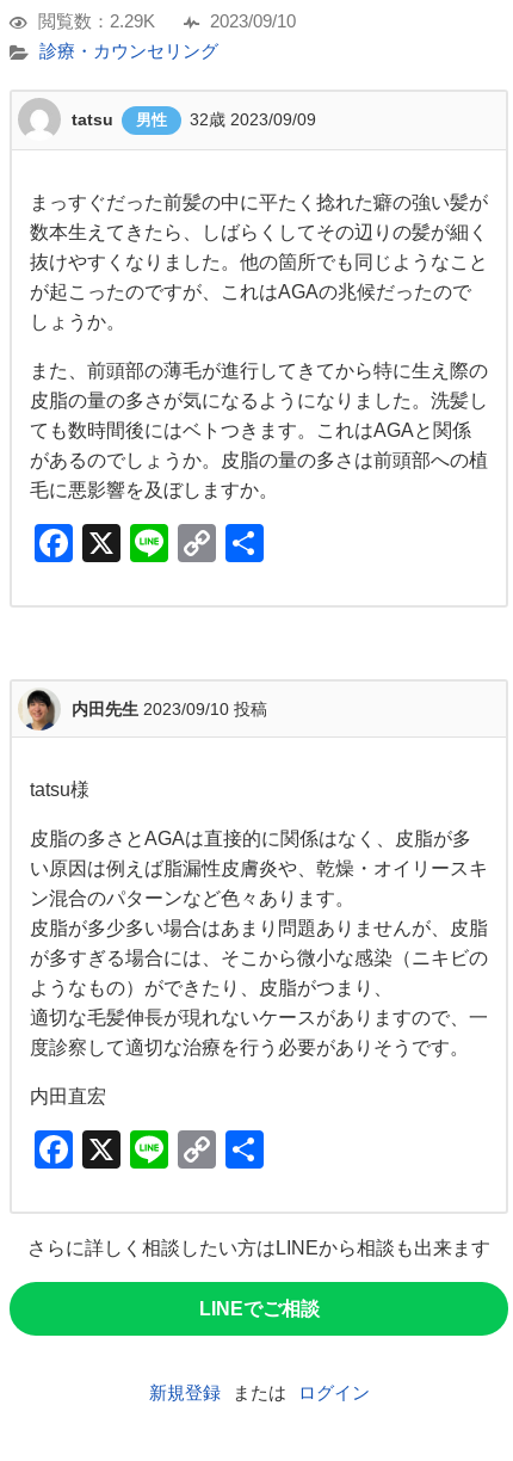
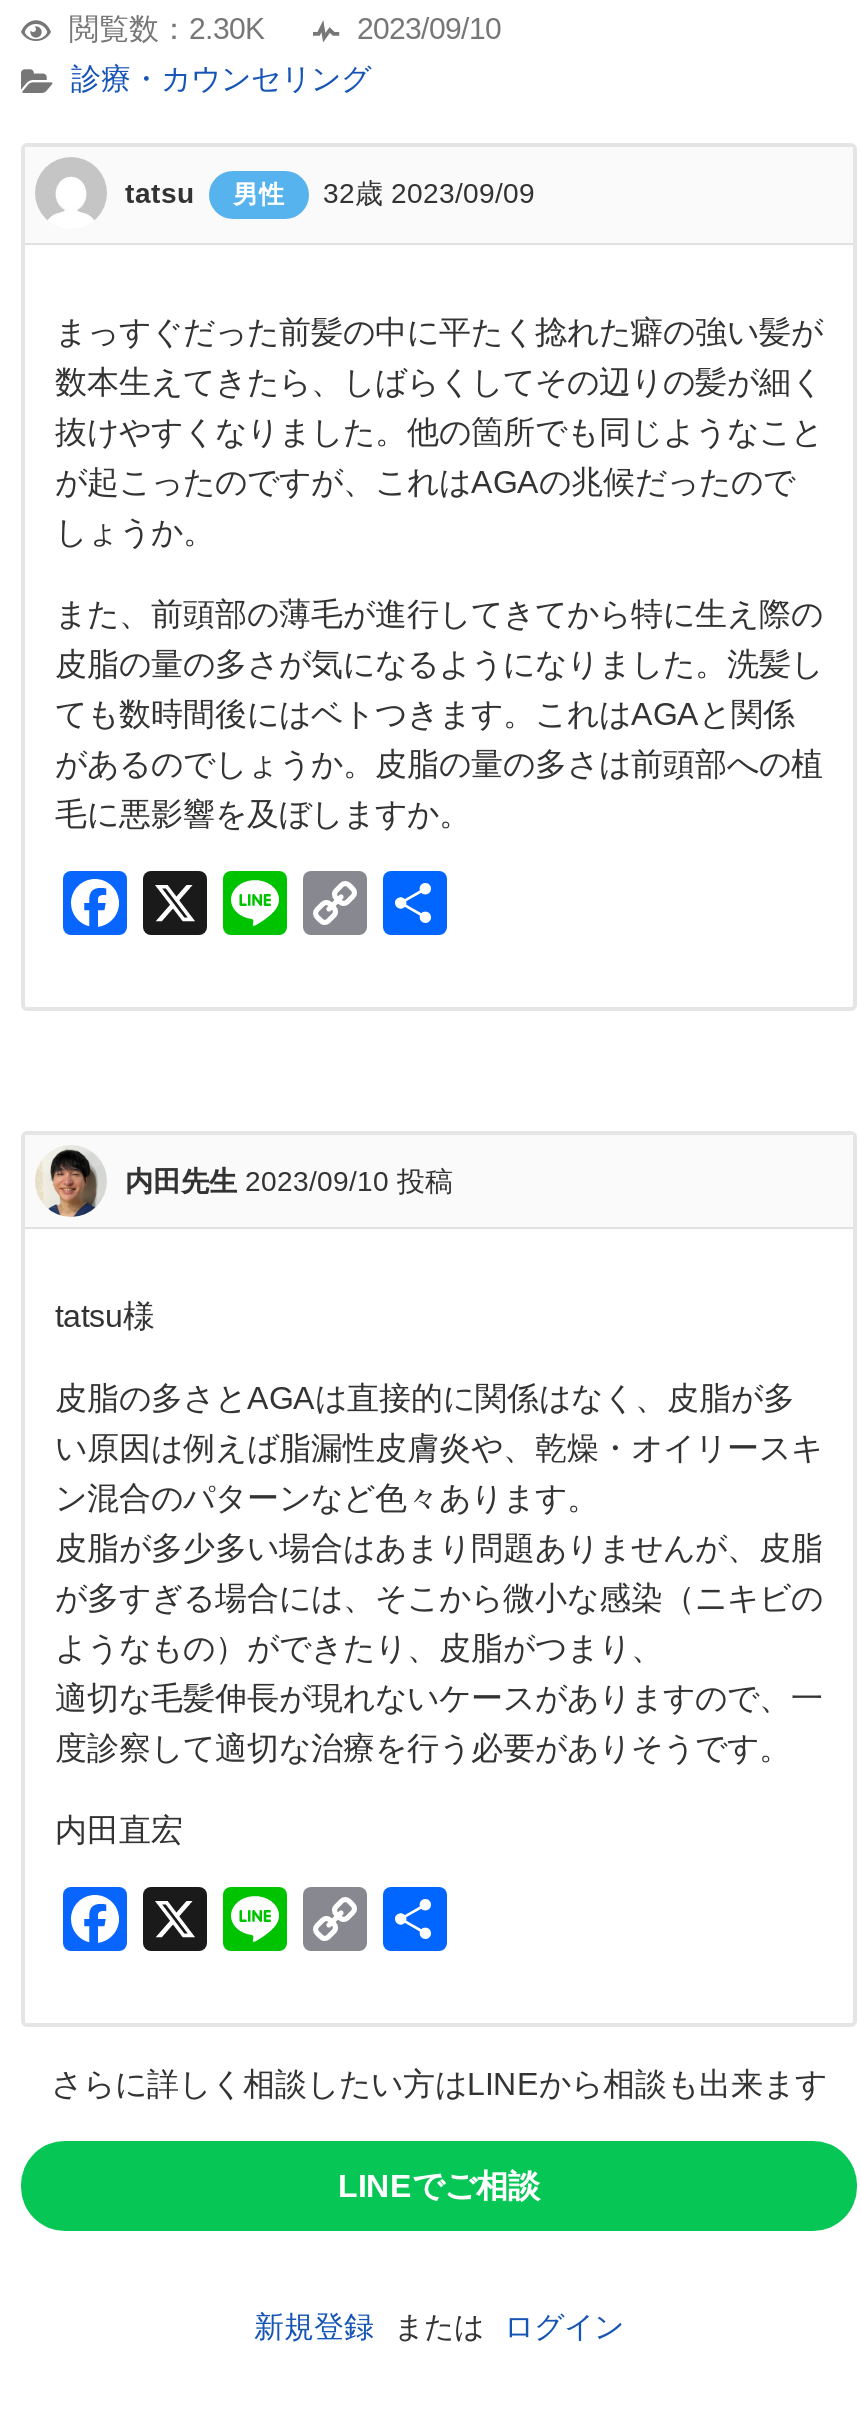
- 閲覧数：2.29K
+ 閲覧数：2.30K
